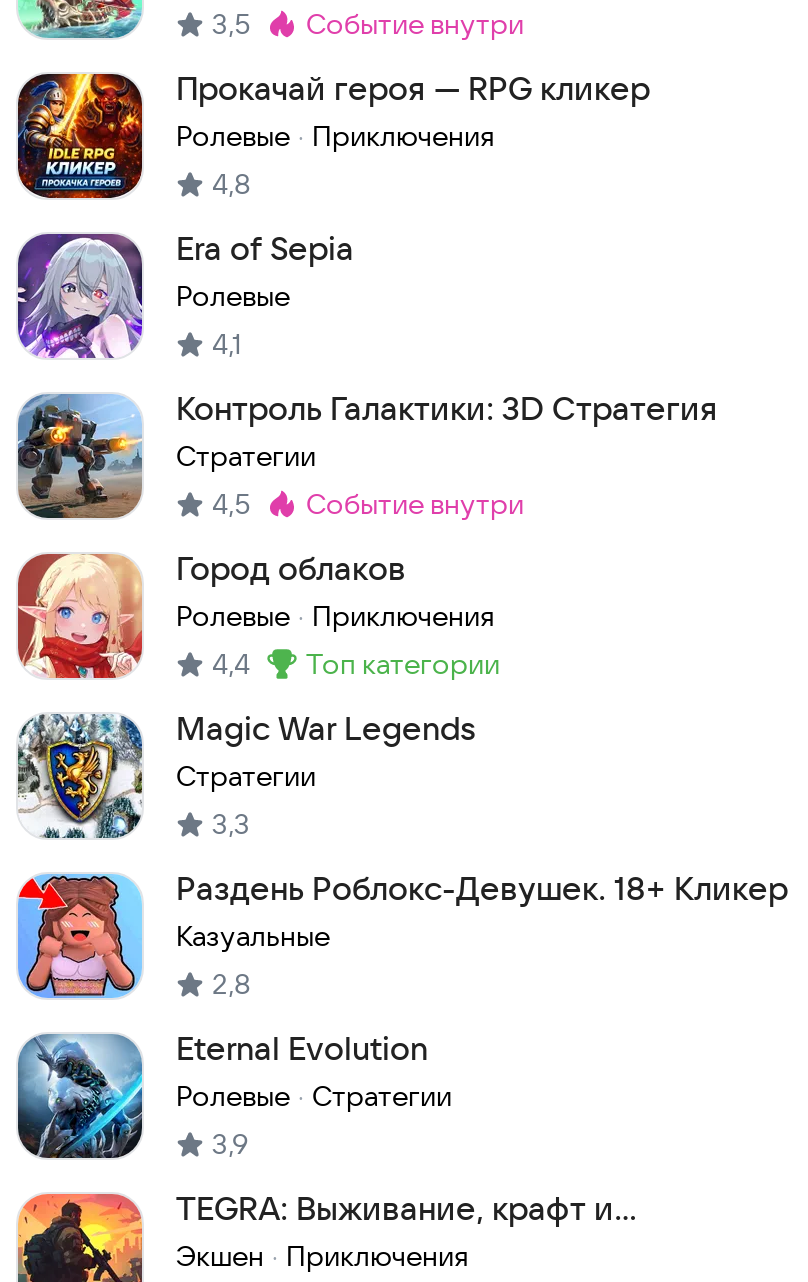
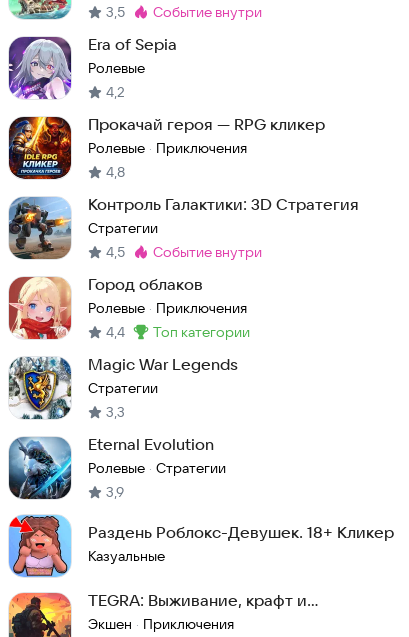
moved down: [image] | Прокачай героя — RPG кликер | Ролевые · Приключения | 4,8

+ 4,2

moved up: [image] | Era of Sepia | Ролевые

- 4,1

moved down: [image] | Раздень Роблокс-Девушек. 18+ Кликер | Казуальные

- 2,8

moved up: [image] | Eternal Evolution | Ролевые · Стратегии | 3,9
